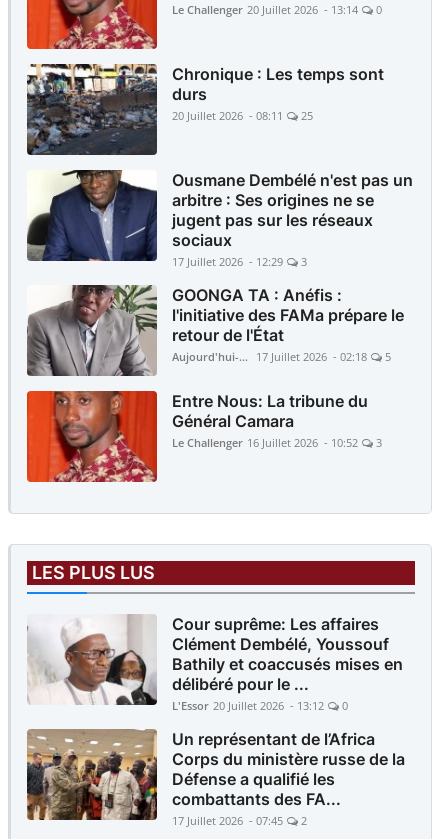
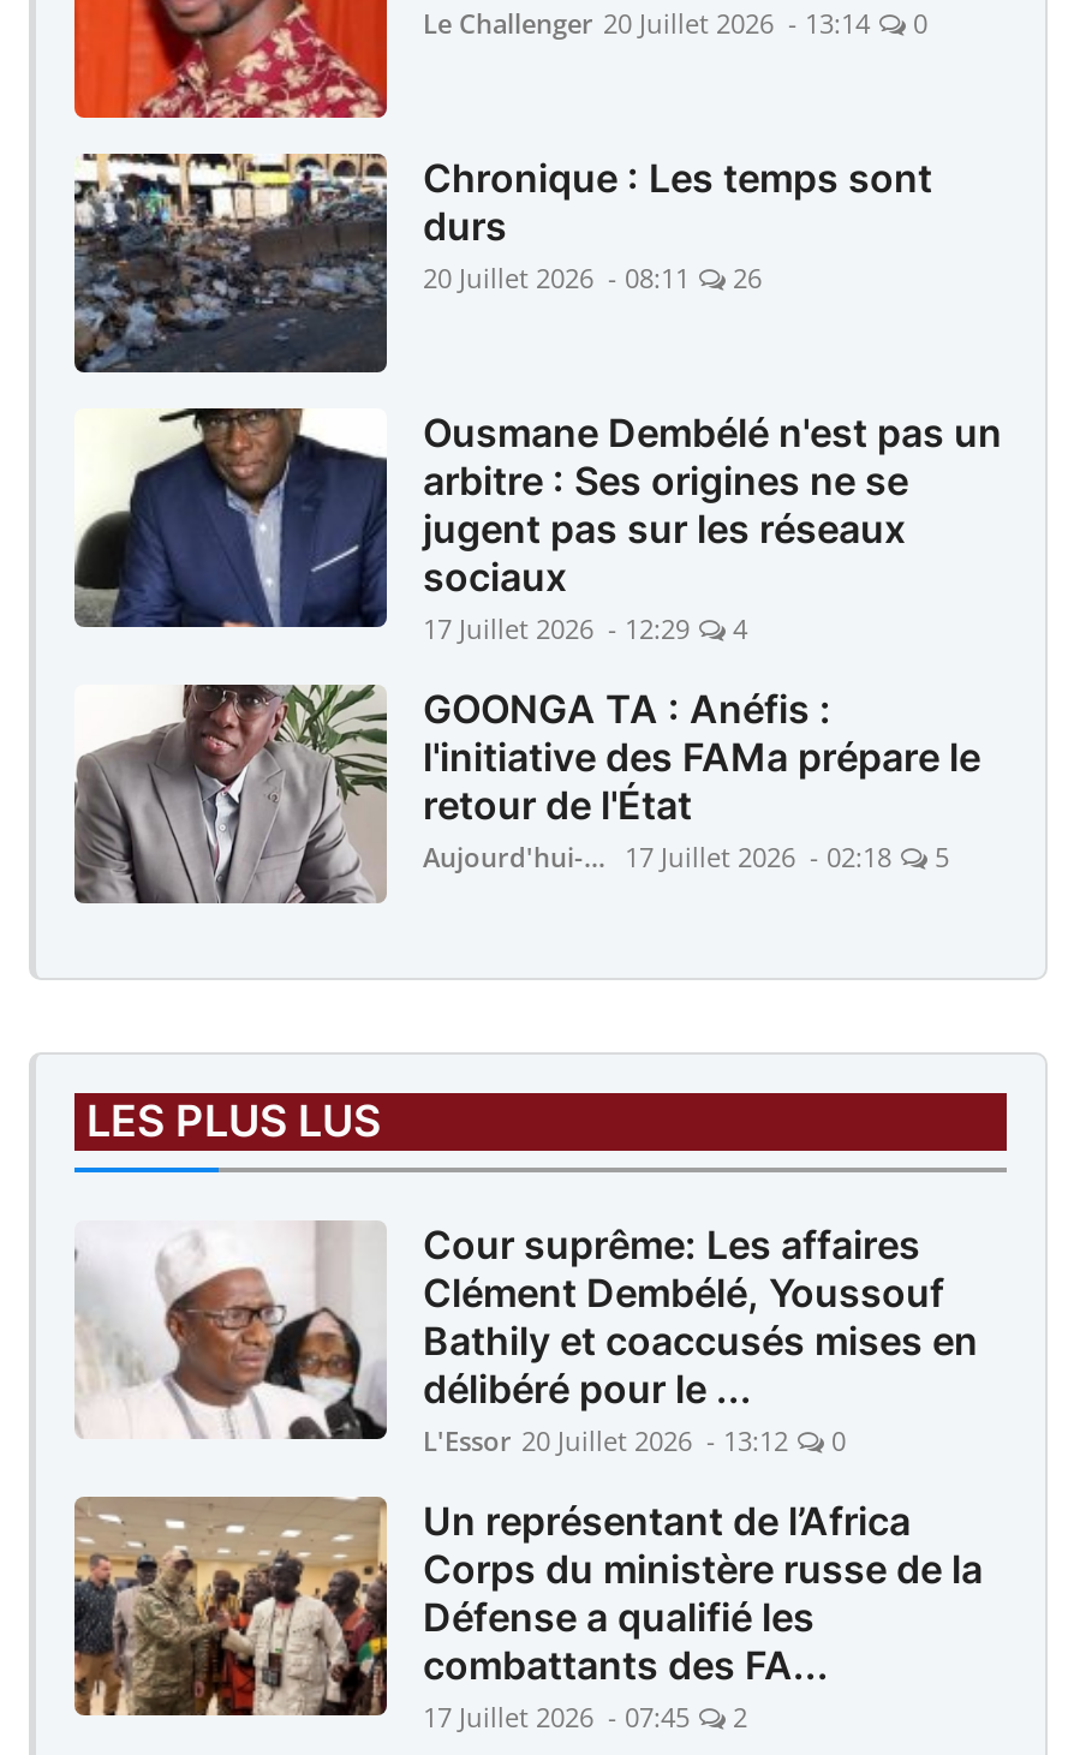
- 20 Juillet 2026 - 08:11 25
+ 20 Juillet 2026 - 08:11 26

- 17 Juillet 2026 - 12:29 3
+ 17 Juillet 2026 - 12:29 4

- [image]
- Entre Nous: La tribune du
- Général Camara
- Le Challenger 16 Juillet 2026 - 10:52
- 3
